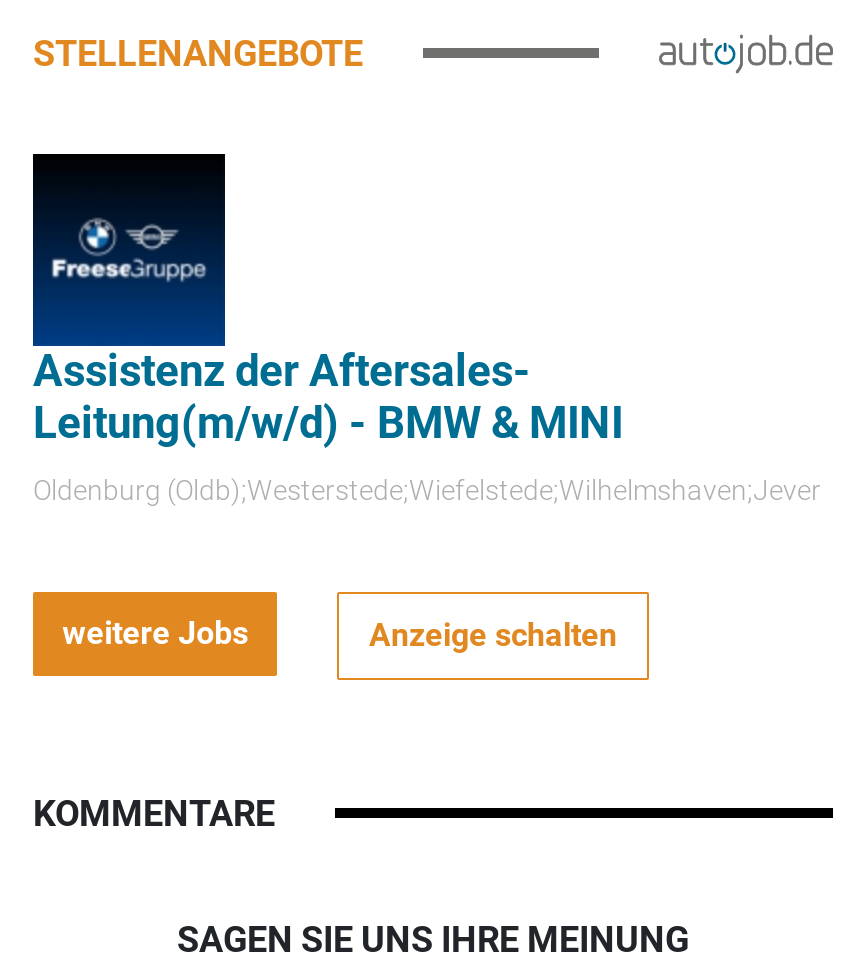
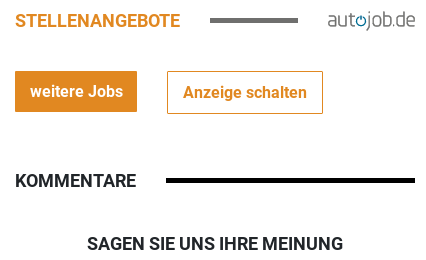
- [image]
- Assistenz der Aftersales-
- Leitung(m/w/d) - BMW & MINI
- Oldenburg (Oldb);Westerstede;Wiefelstede;Wilhelmshaven;Jever
